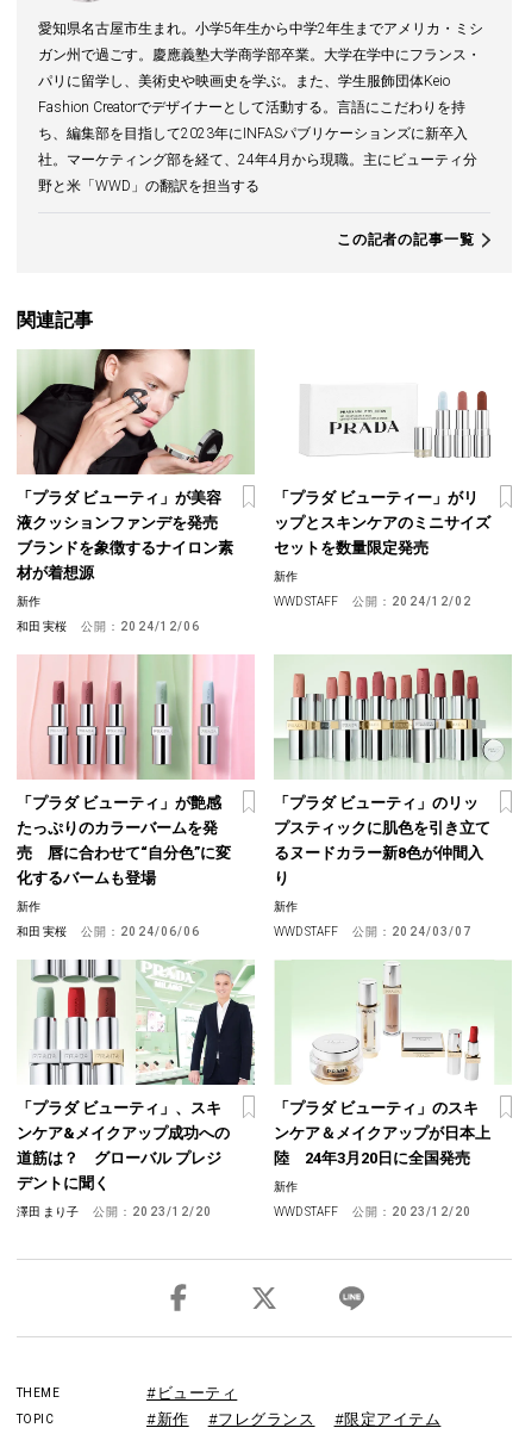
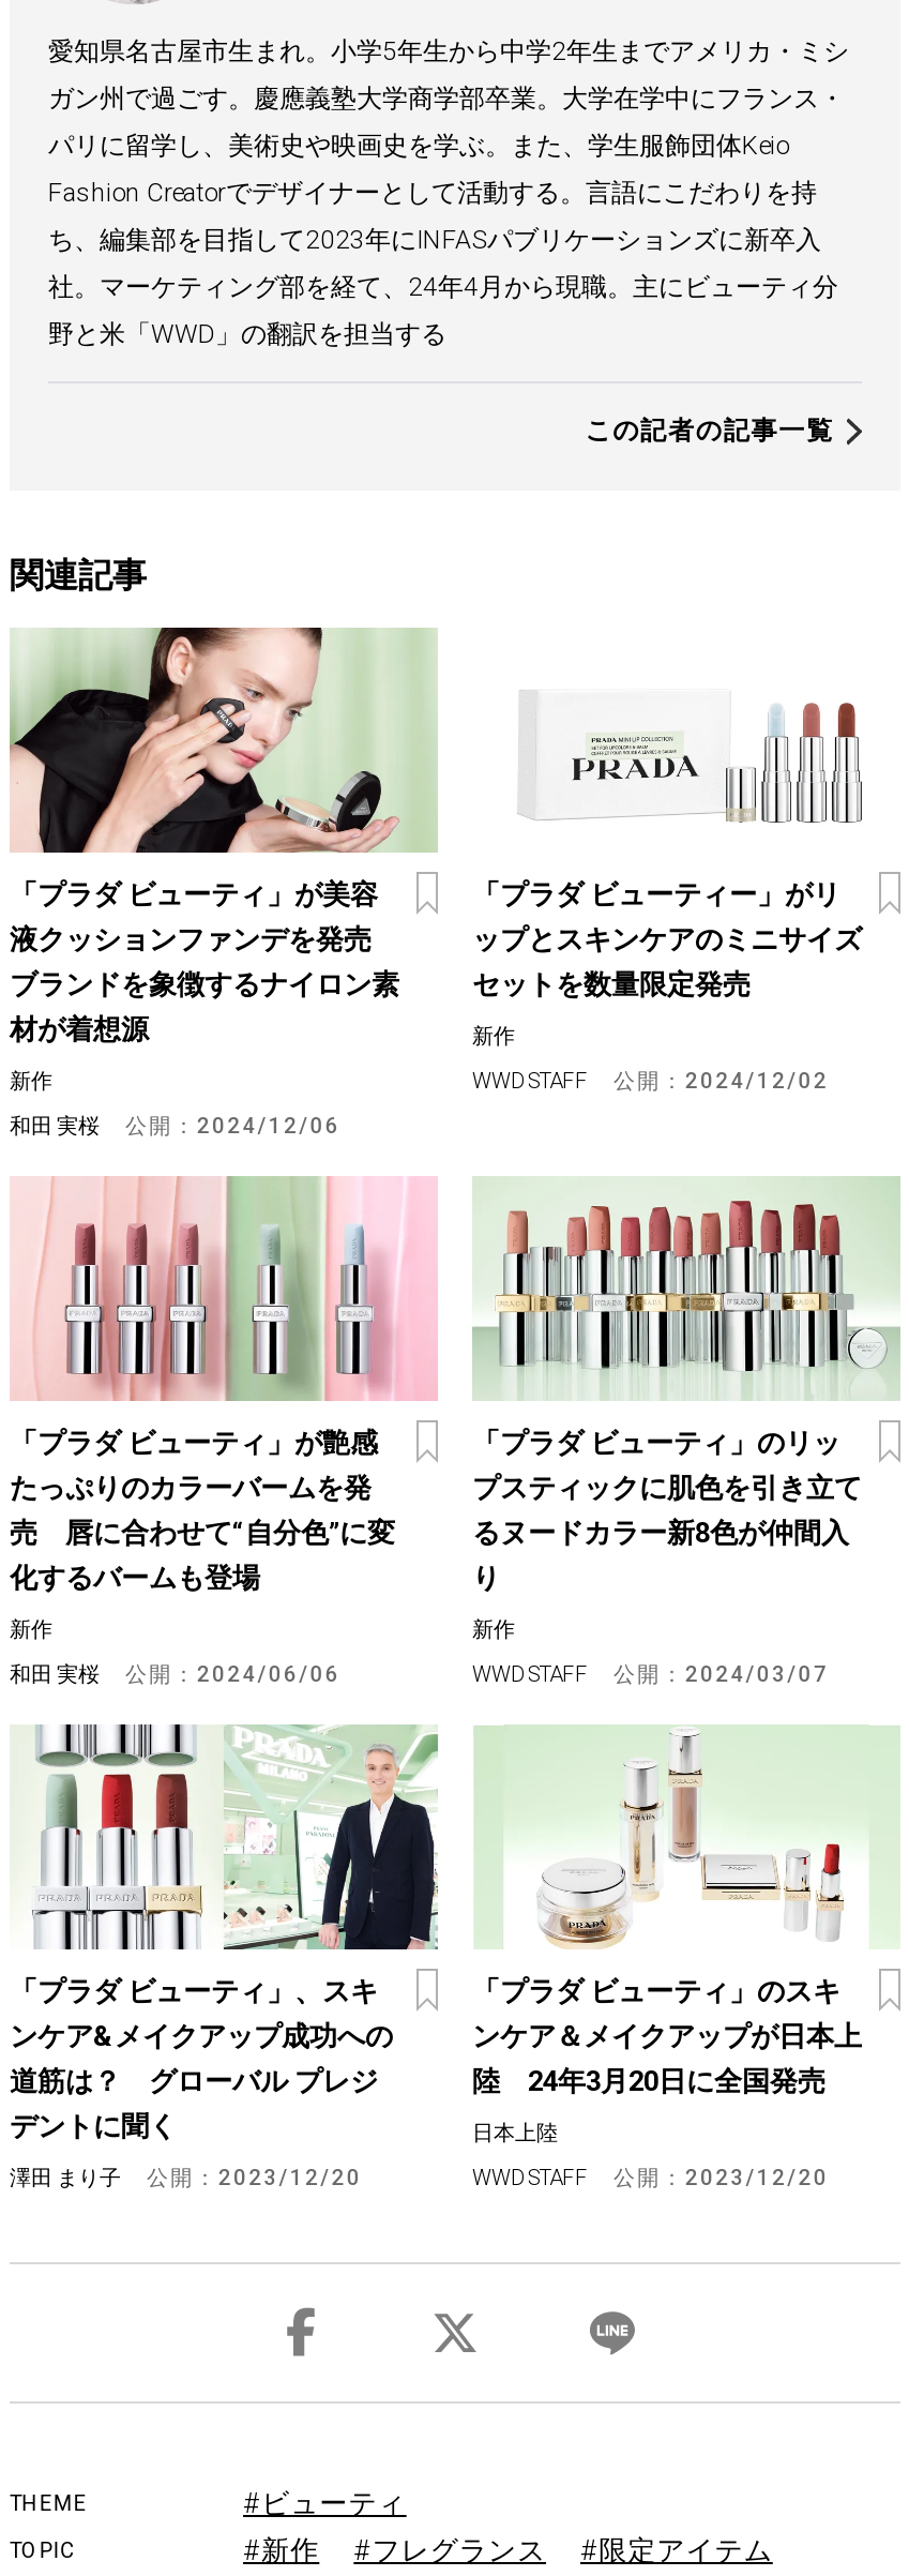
- 新作
+ 日本上陸
